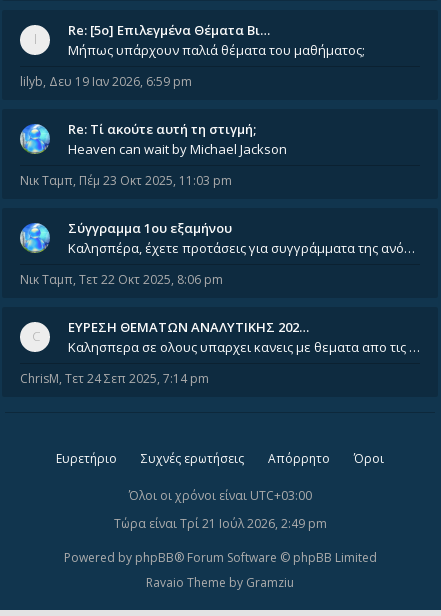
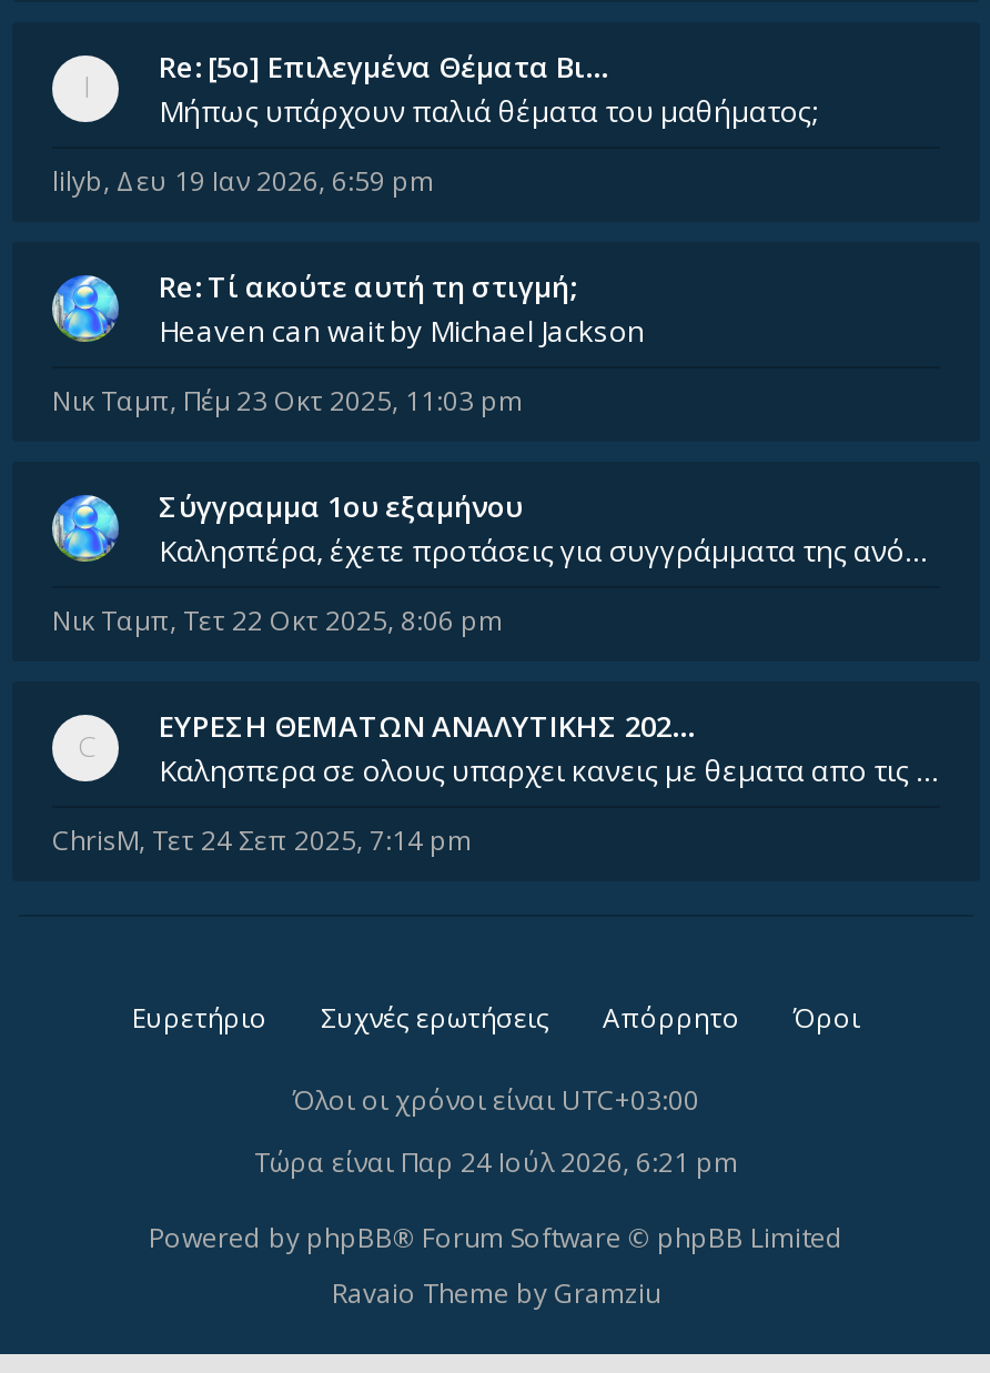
- Τώρα είναι Τρί 21 Ιούλ 2026, 2:49 pm
+ Τώρα είναι Παρ 24 Ιούλ 2026, 6:21 pm
